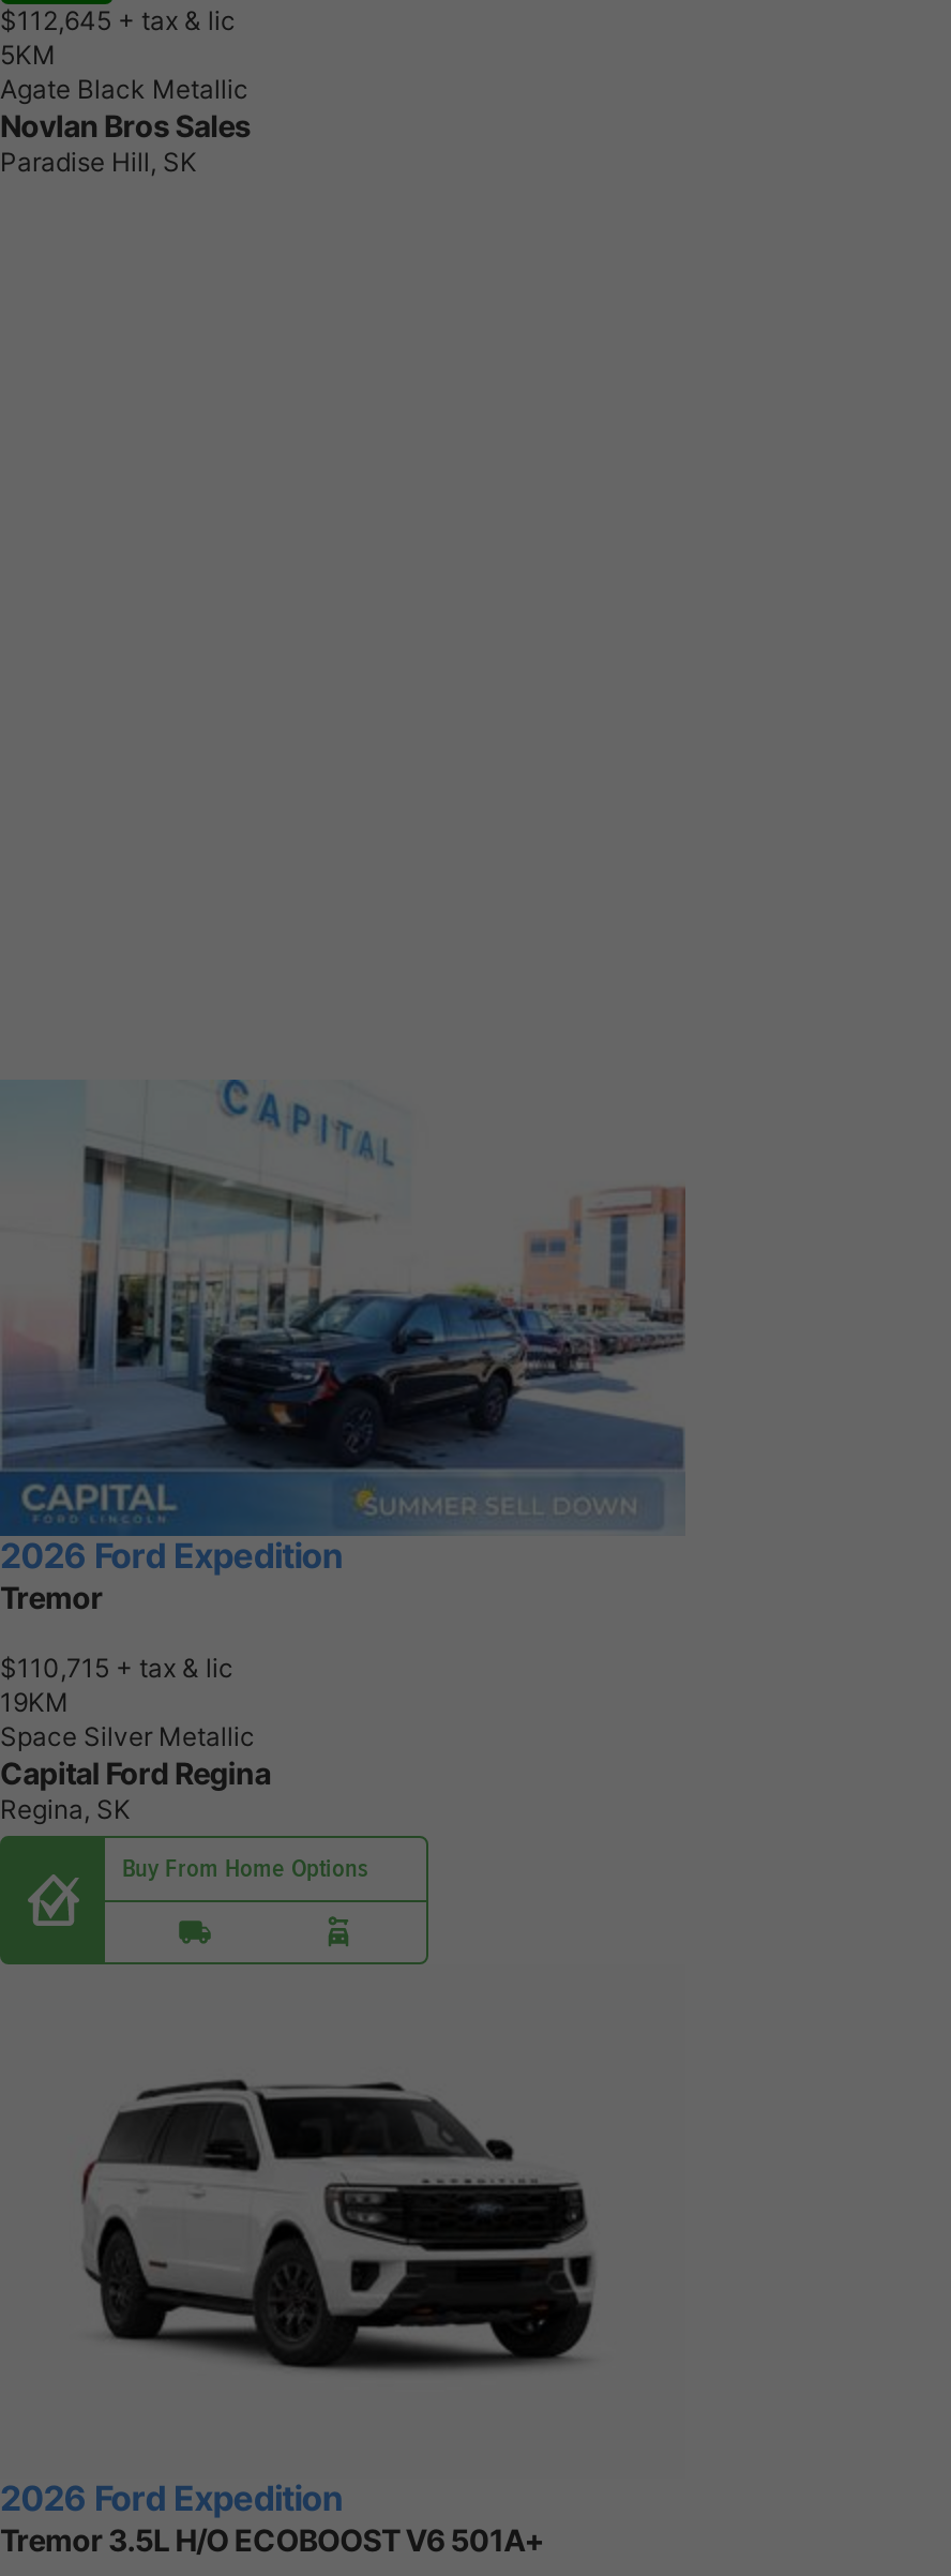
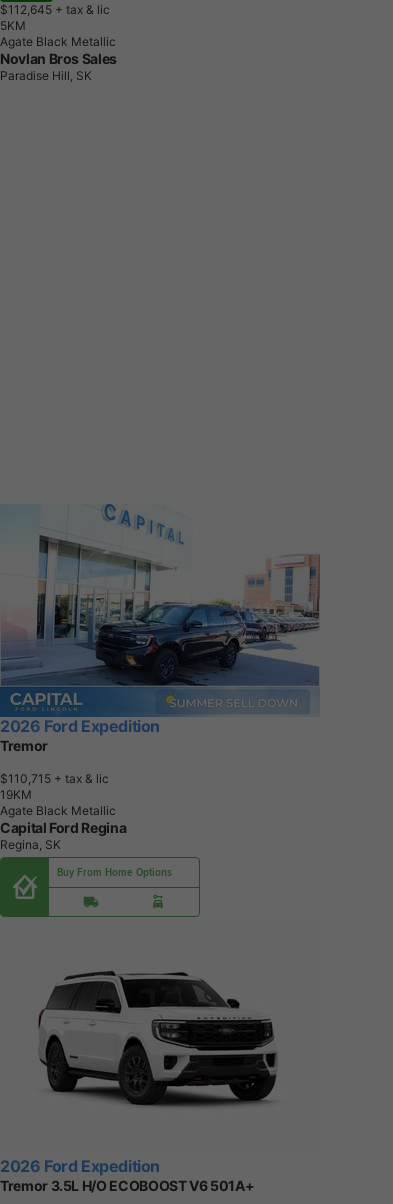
- Space Silver Metallic
+ Agate Black Metallic
